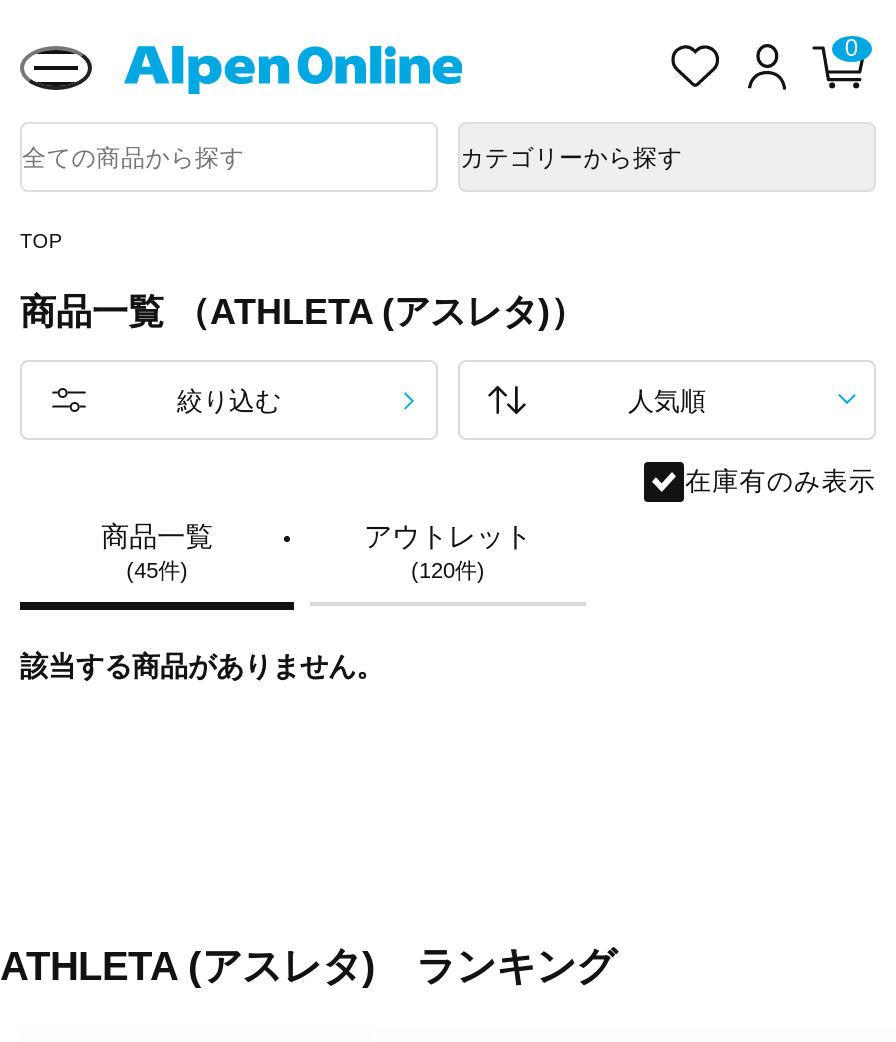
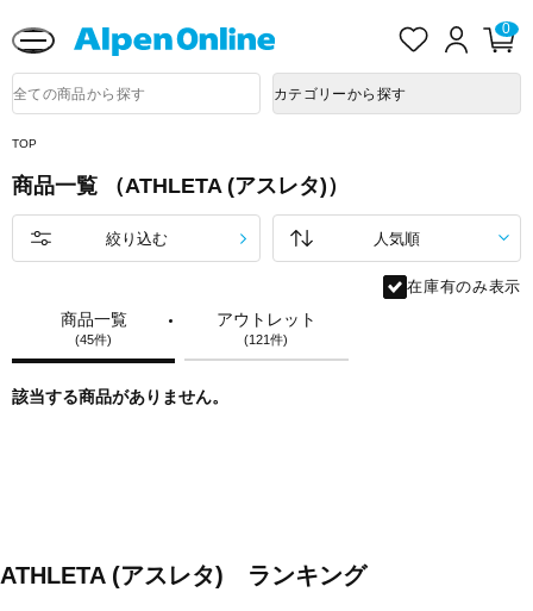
- (120件)
+ (121件)
